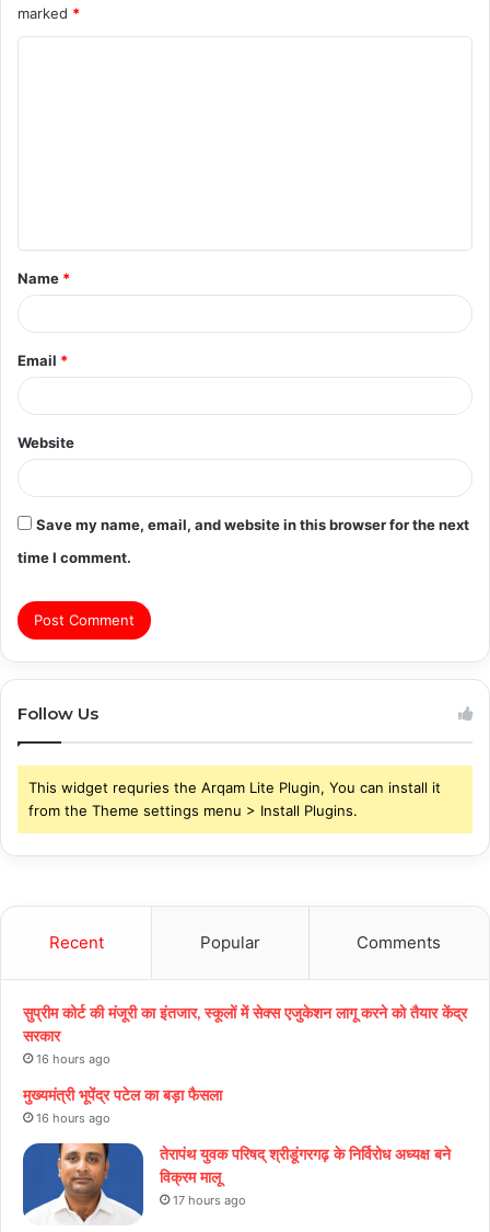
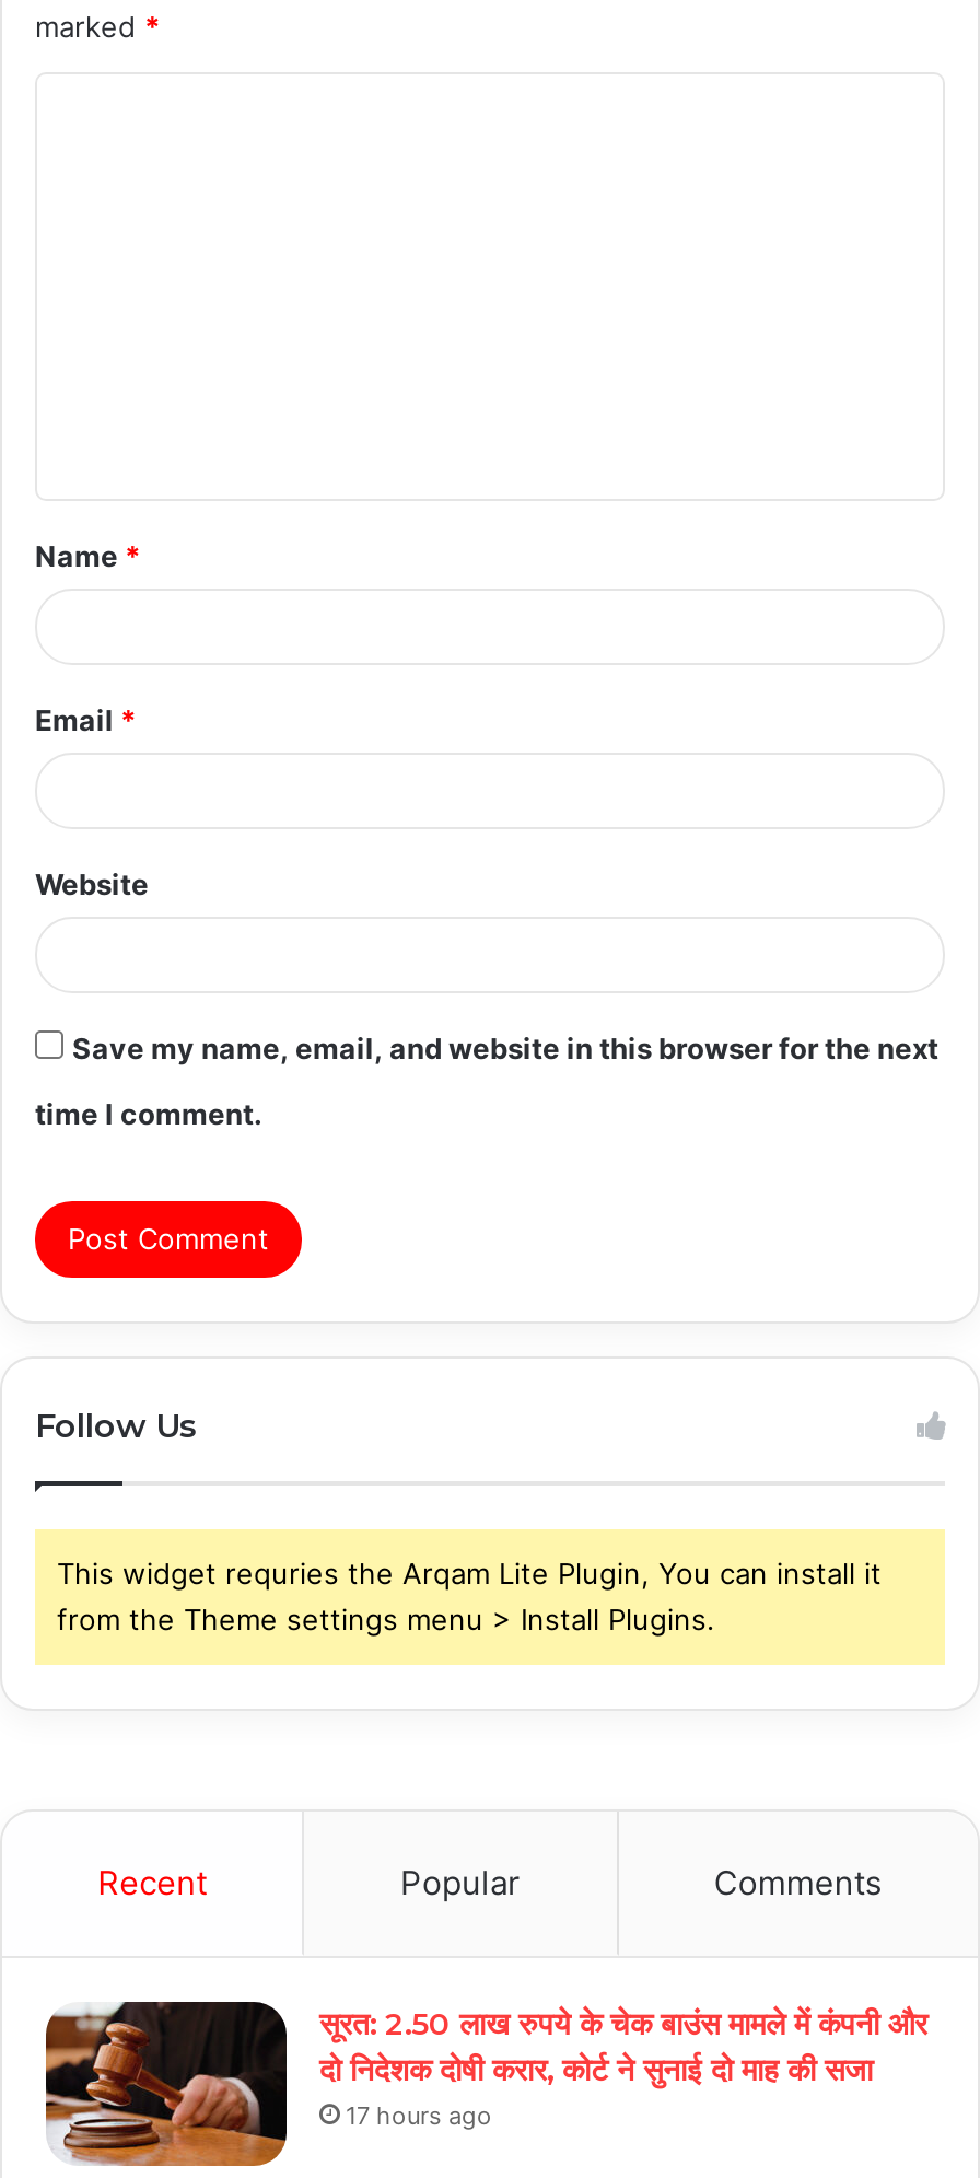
- [image]
- सुप्रीम कोर्ट की मंजूरी का इंतजार, स्कूलों में सेक्स एजुकेशन लागू करने को तैयार केंद्र
- सरकार
- 16 hours ago
- मुख्यमंत्री भूपेंद्र पटेल का बड़ा फैसला
- 16 hours ago
- तेरापंथ युवक परिषद् श्रीडूंगरगढ़ के निर्विरोध अध्यक्ष बने
- विक्रम मालू
+ [image]
+ सूरत: 2.50 लाख रुपये के चेक बाउंस मामले में कंपनी और
+ दो निदेशक दोषी करार, कोर्ट ने सुनाई दो माह की सजा
